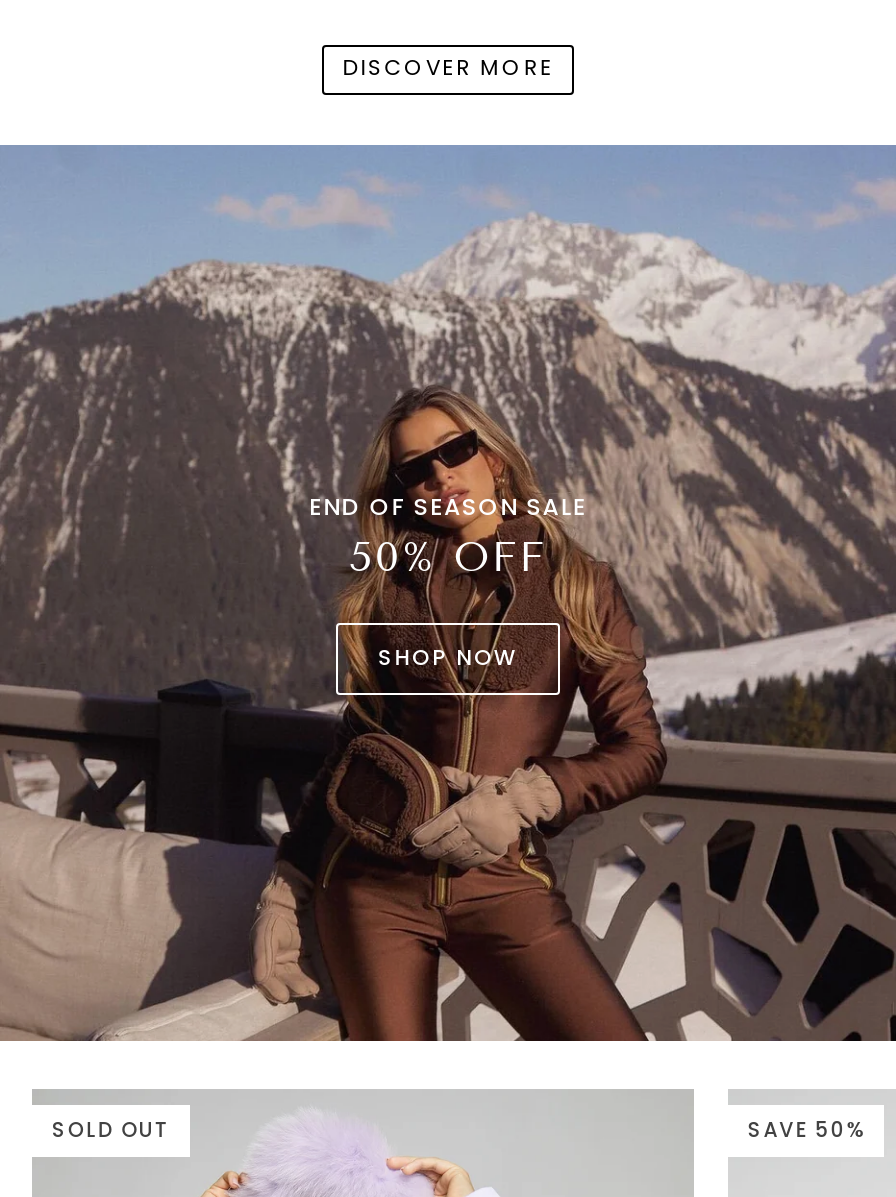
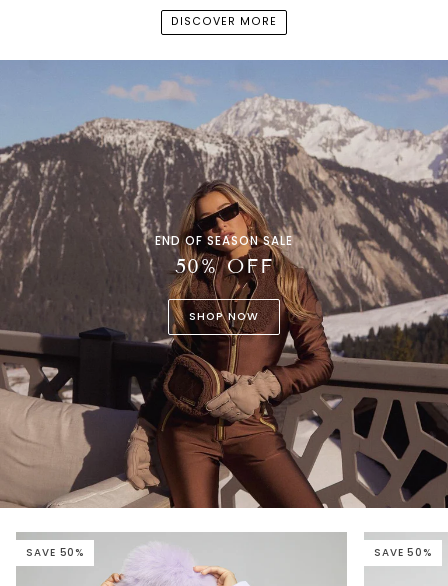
- SOLD OUT
+ SAVE 50%
